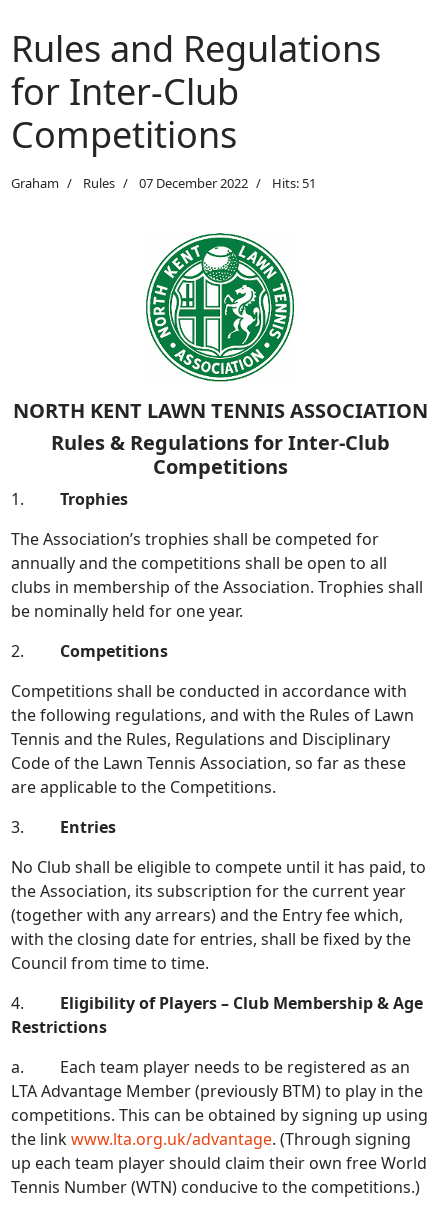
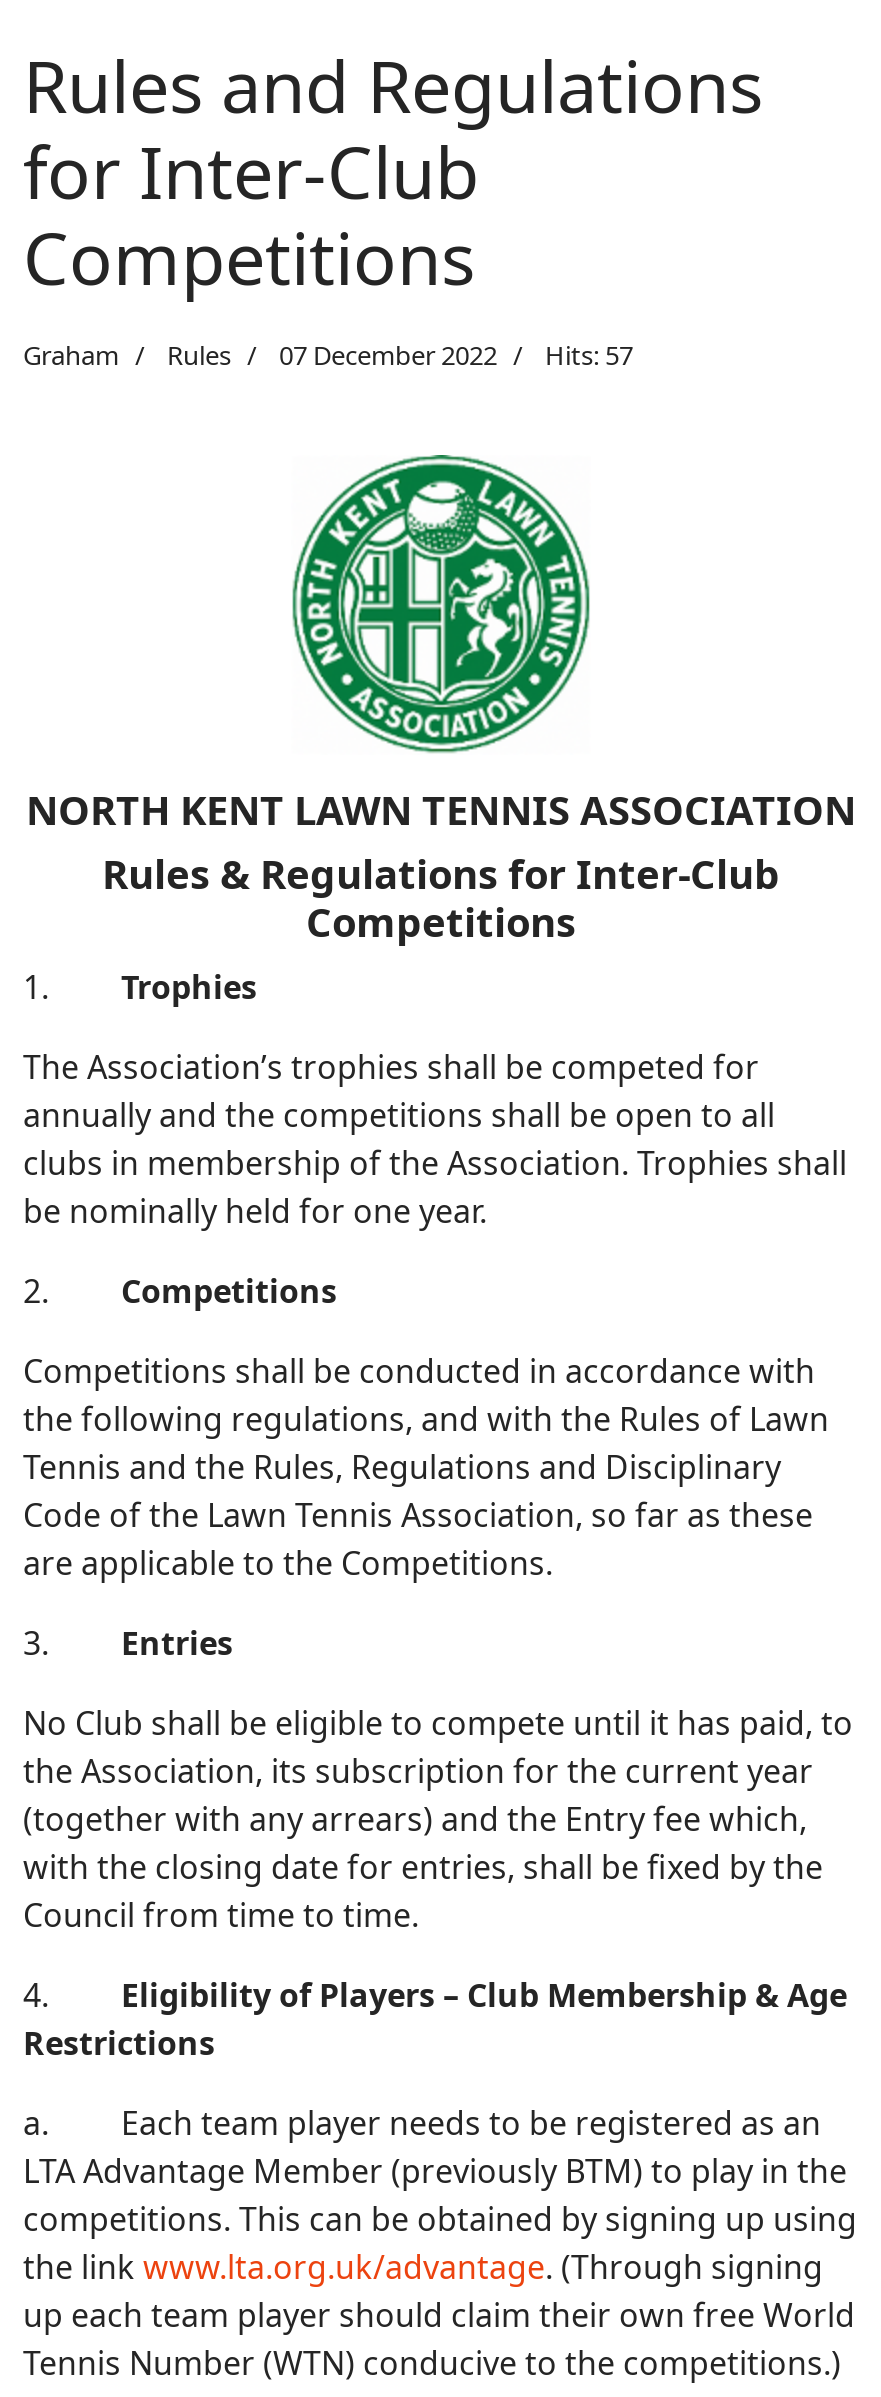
- Graham Rules 07 December 2022 Hits: 51
+ Graham Rules 07 December 2022 Hits: 57
